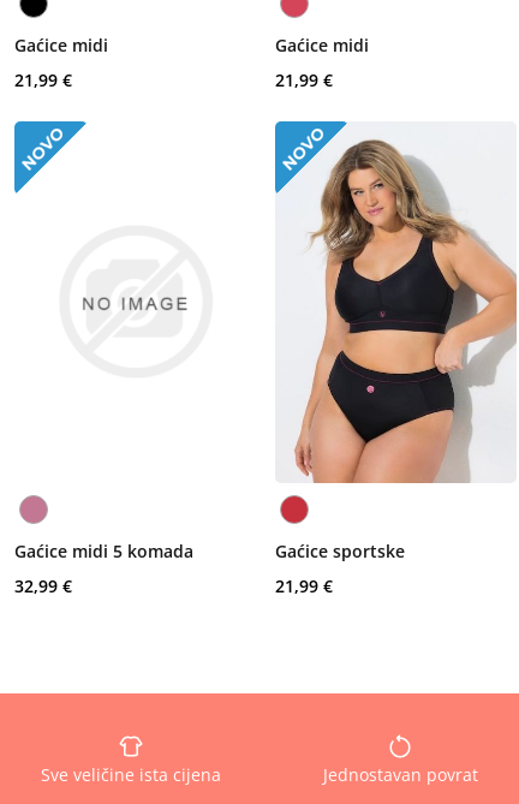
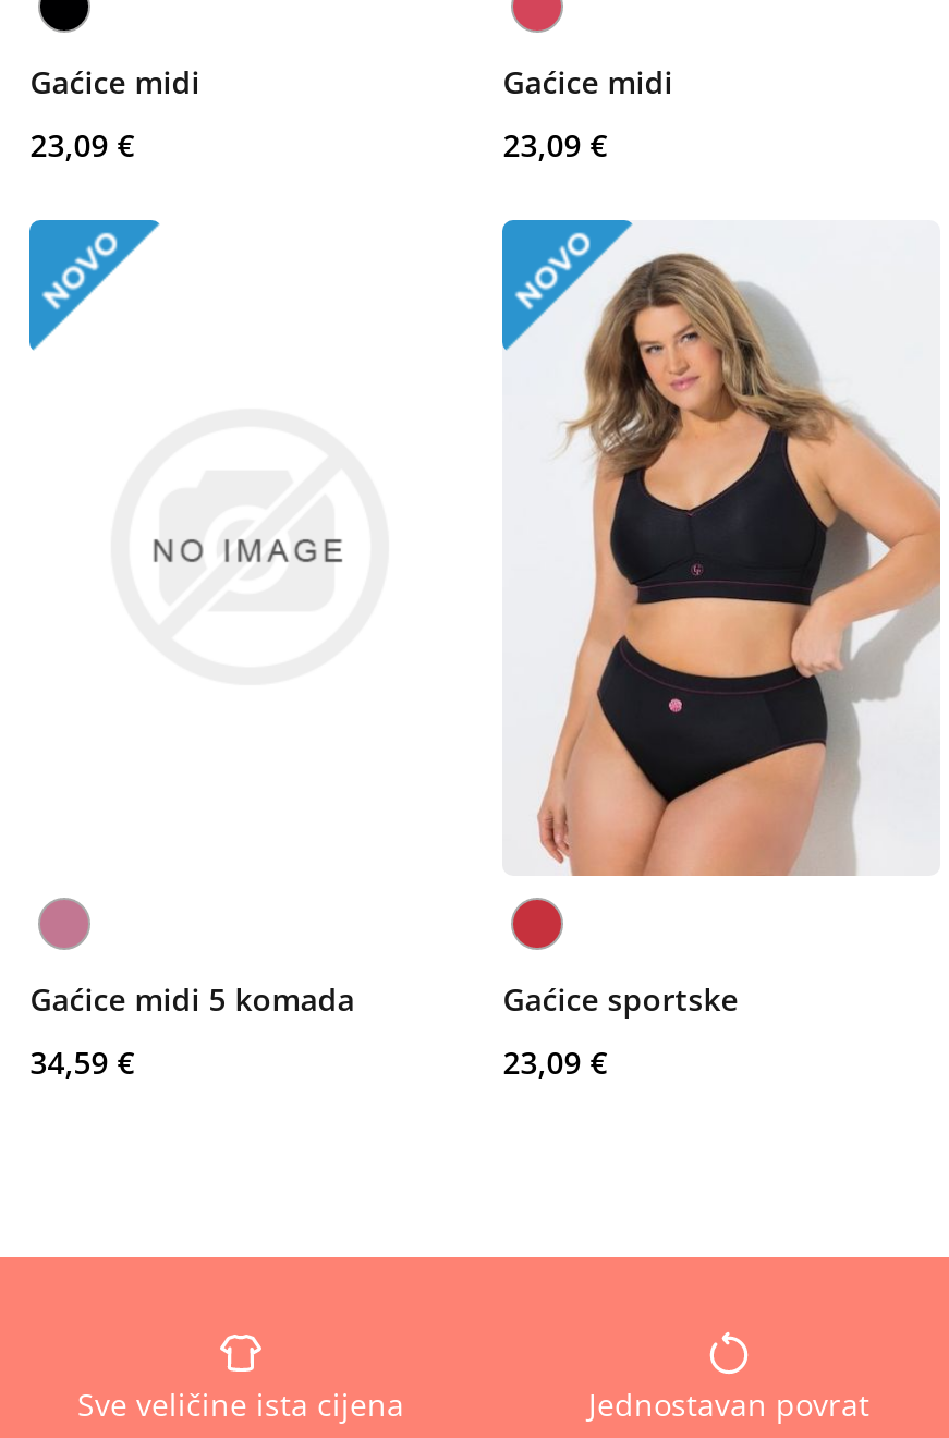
- 21,99 €
+ 23,09 €

- 21,99 €
+ 23,09 €

- 32,99 €
+ 34,59 €

- 21,99 €
+ 23,09 €
